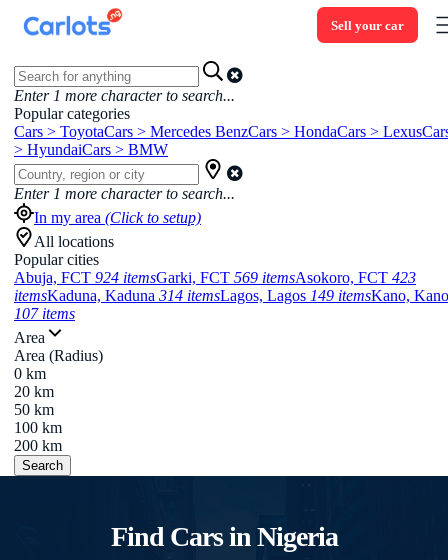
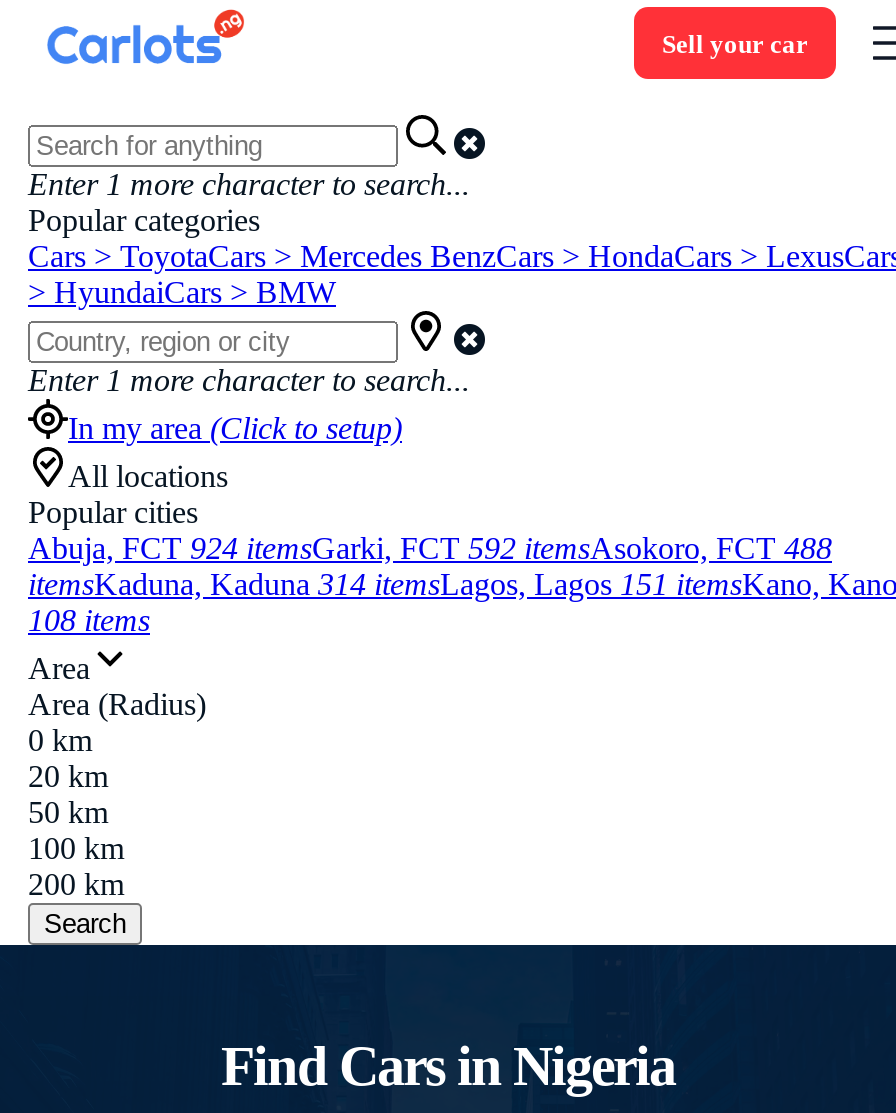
- Abuja, FCT 924 itemsGarki, FCT 569 itemsAsokoro, FCT 423
+ Abuja, FCT 924 itemsGarki, FCT 592 itemsAsokoro, FCT 488

- itemsKaduna, Kaduna 314 itemsLagos, Lagos 149 itemsKano, Kano
+ itemsKaduna, Kaduna 314 itemsLagos, Lagos 151 itemsKano, Kano

- 107 items
+ 108 items
